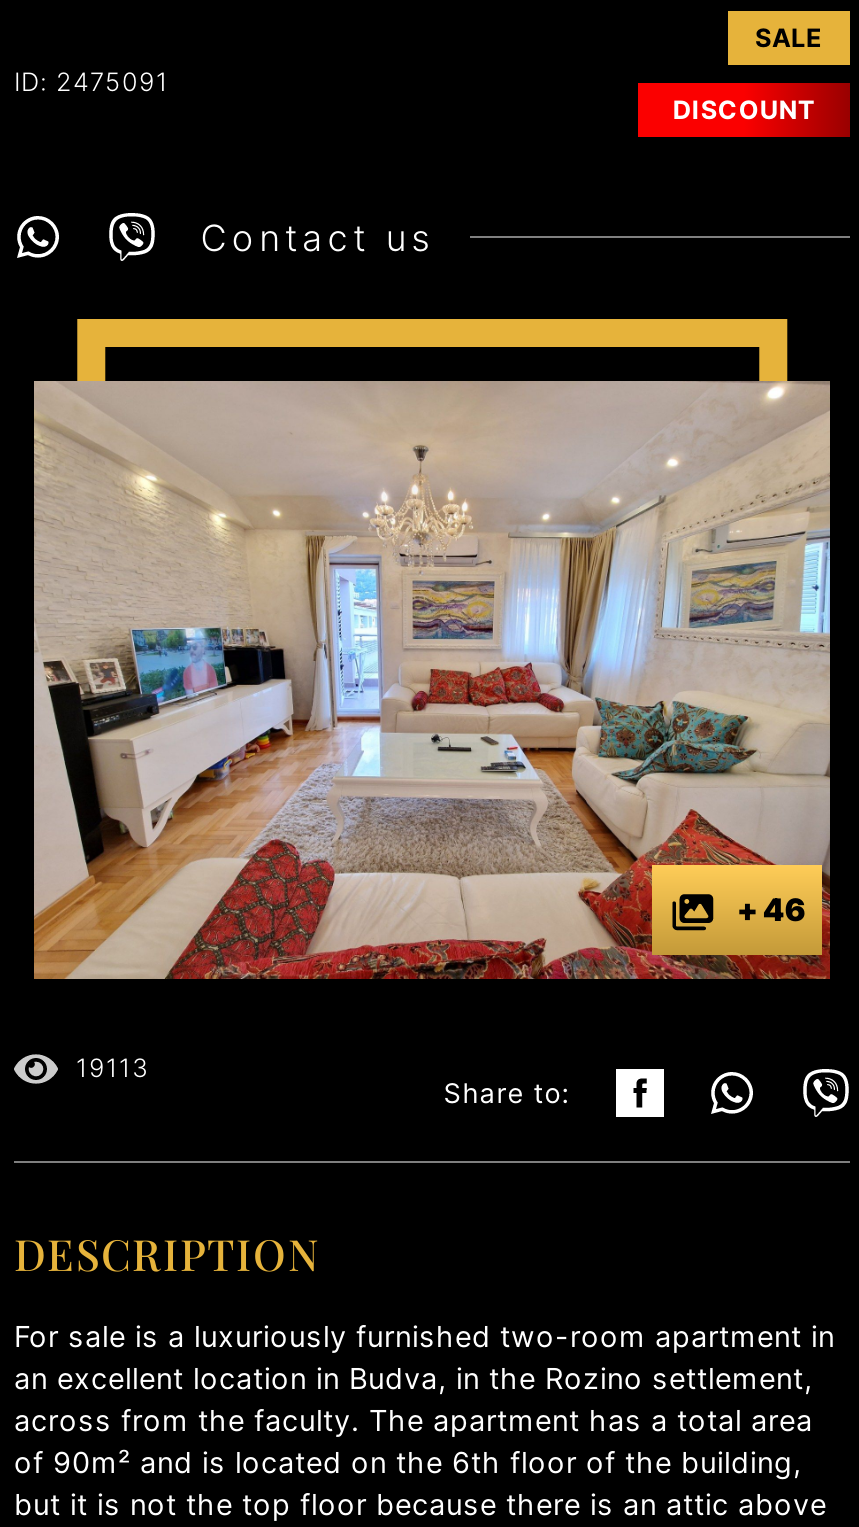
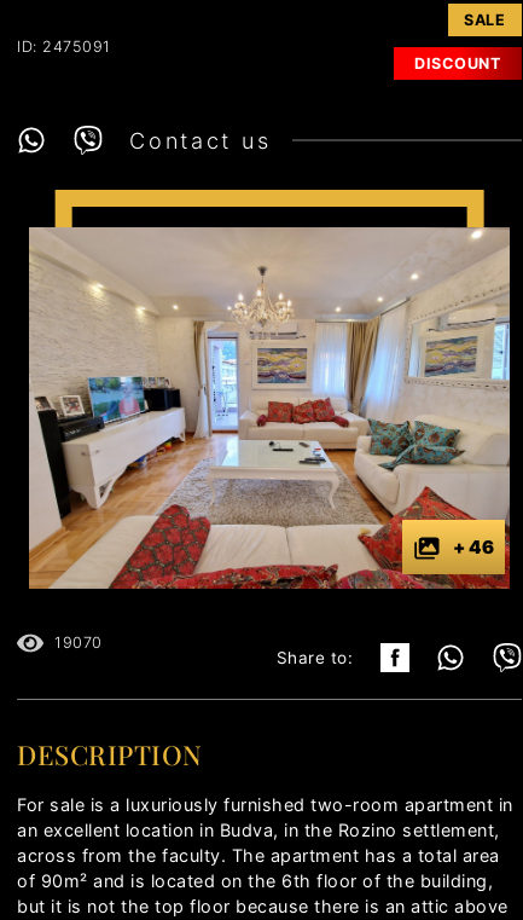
- 19113
+ 19070
